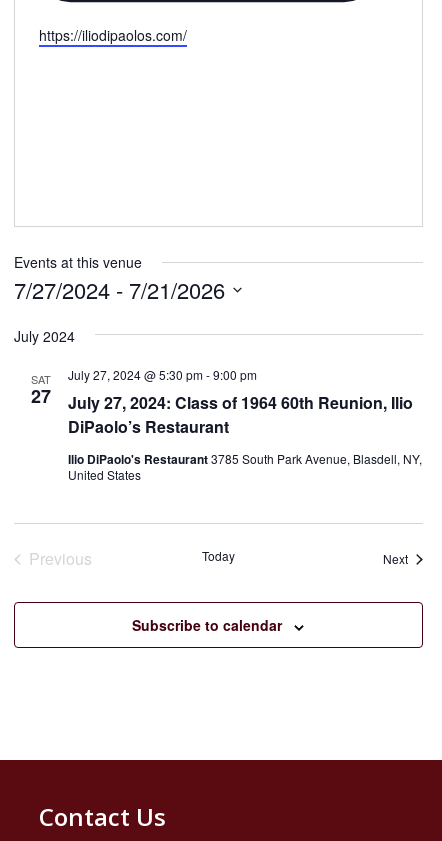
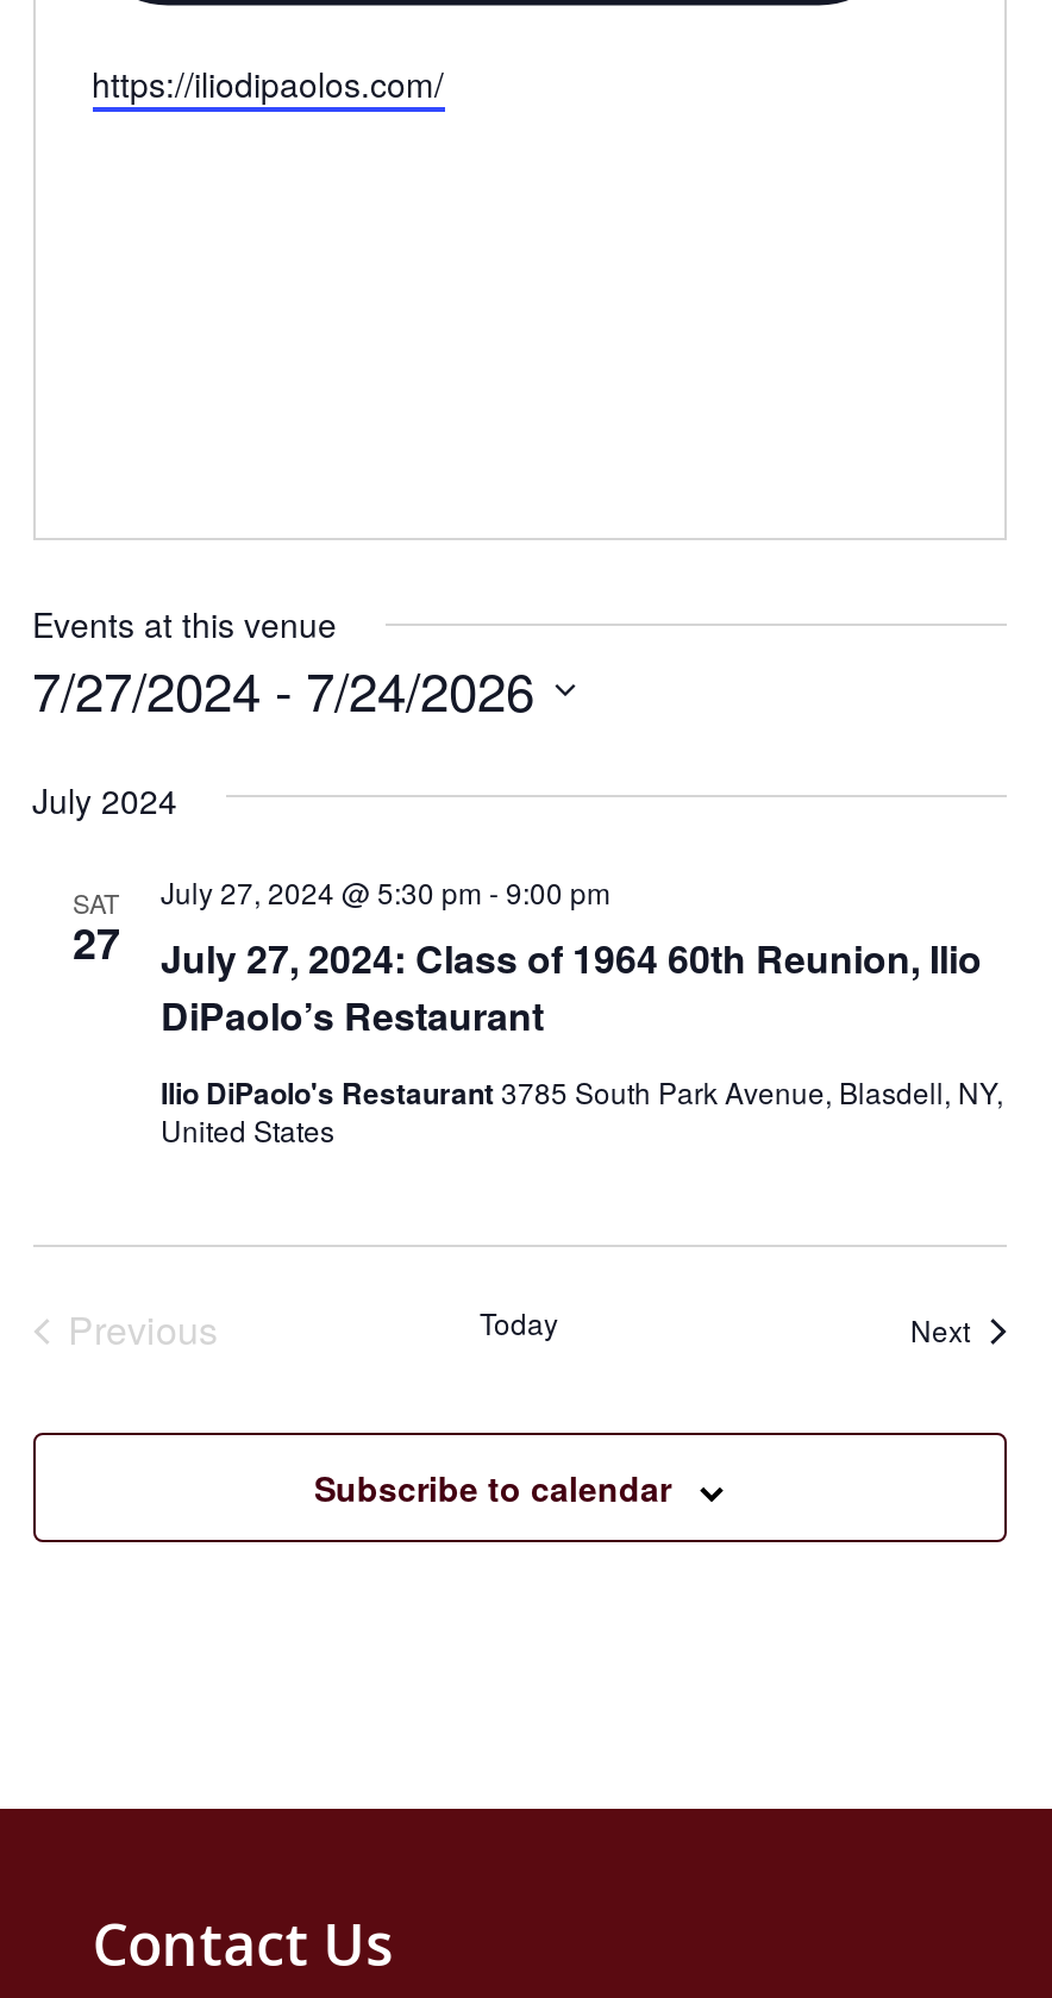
- 7/27/2024 - 7/21/2026
+ 7/27/2024 - 7/24/2026
